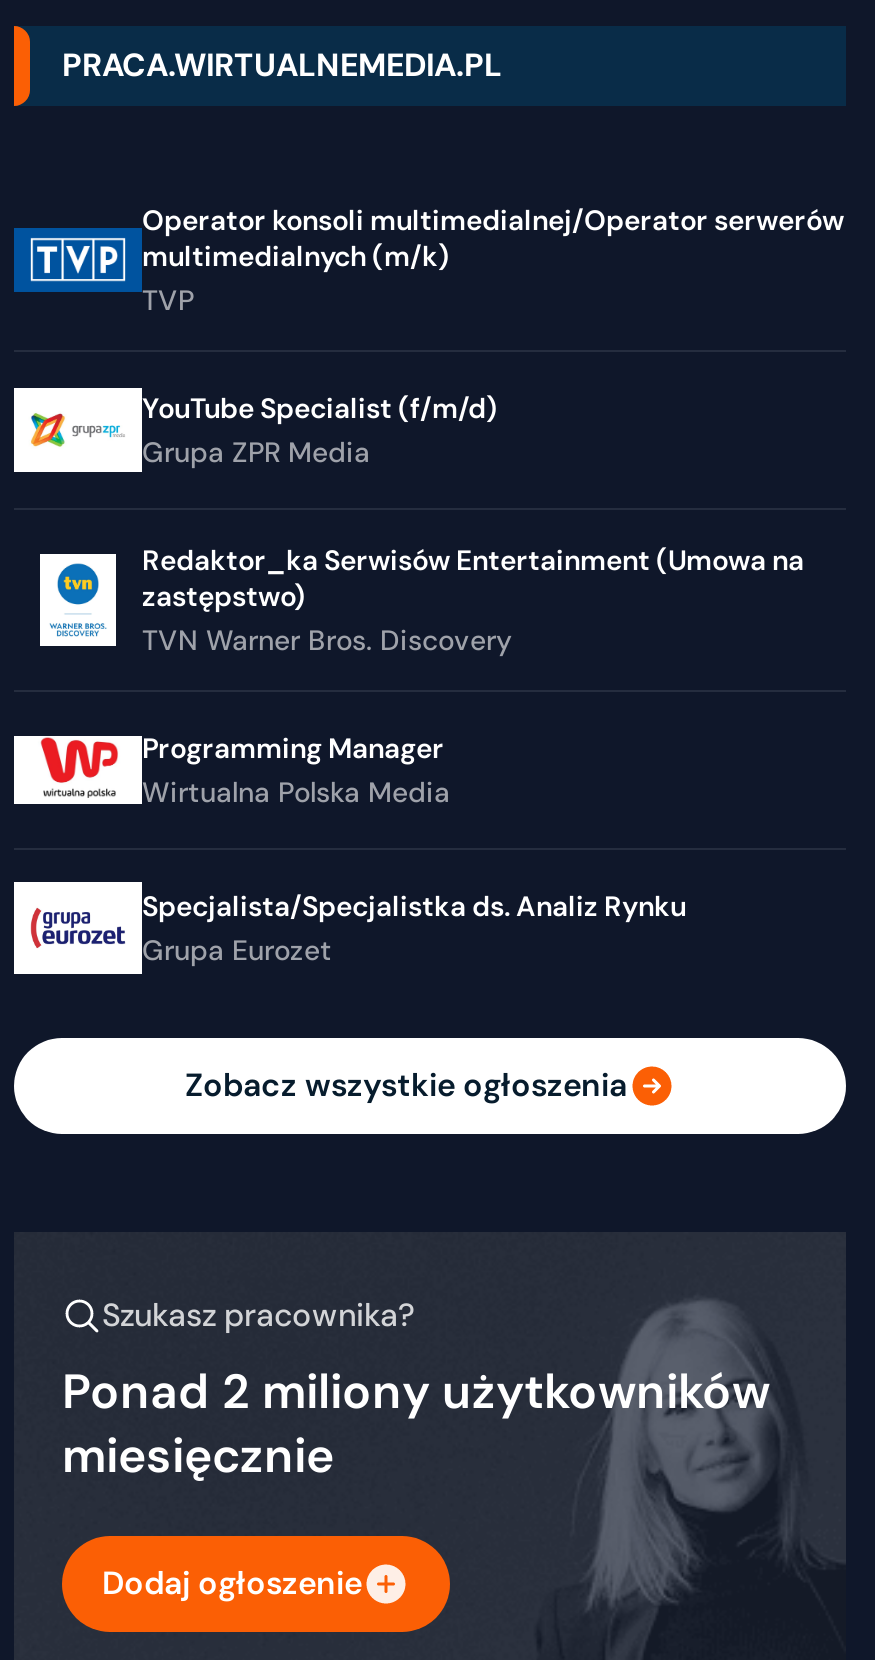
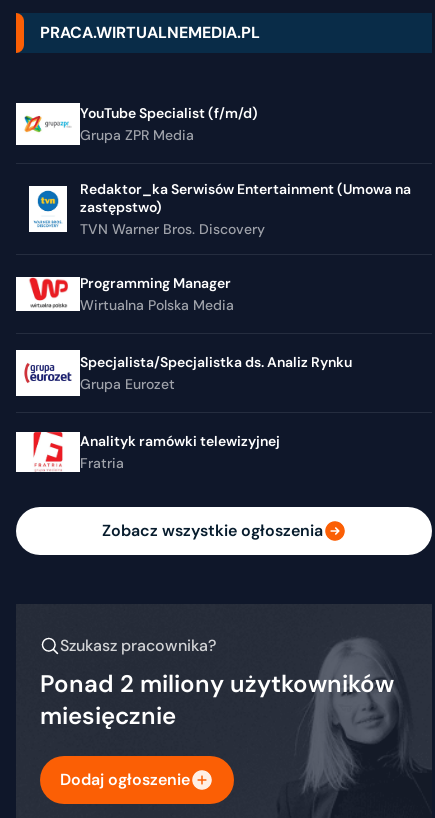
- [image]
- Operator konsoli multimedialnej/Operator serwerów
- multimedialnych (m/k)
- TVP

moved up: YouTube Specialist (f/m/d) | Grupa ZPR Media | Redaktor_ka Serwisów Entertainment (Umowa na | ... | Specjalista/Specjalistka ds. Analiz Rynku | Grupa Eurozet

+ [image]
+ Analityk ramówki telewizyjnej
+ Fratria
